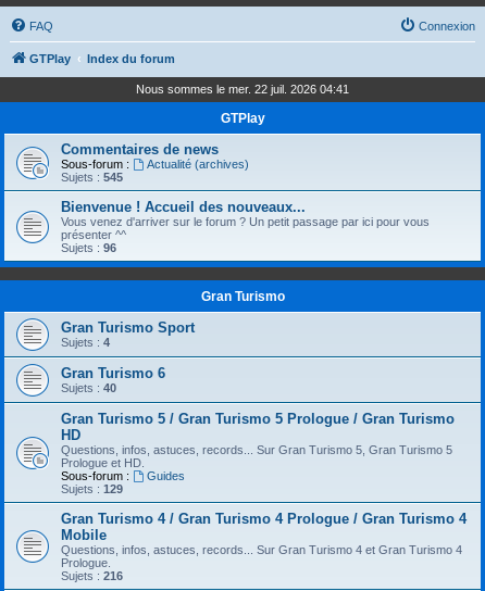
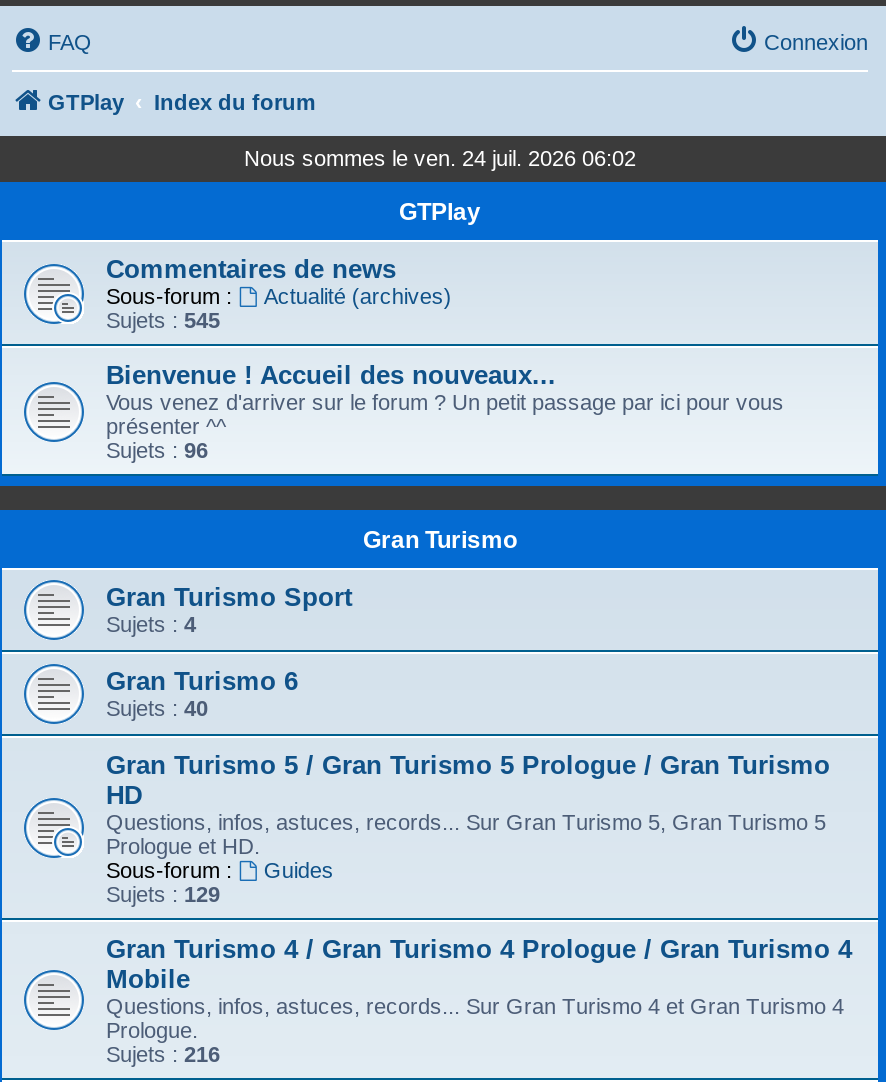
- Nous sommes le mer. 22 juil. 2026 04:41
+ Nous sommes le ven. 24 juil. 2026 06:02
